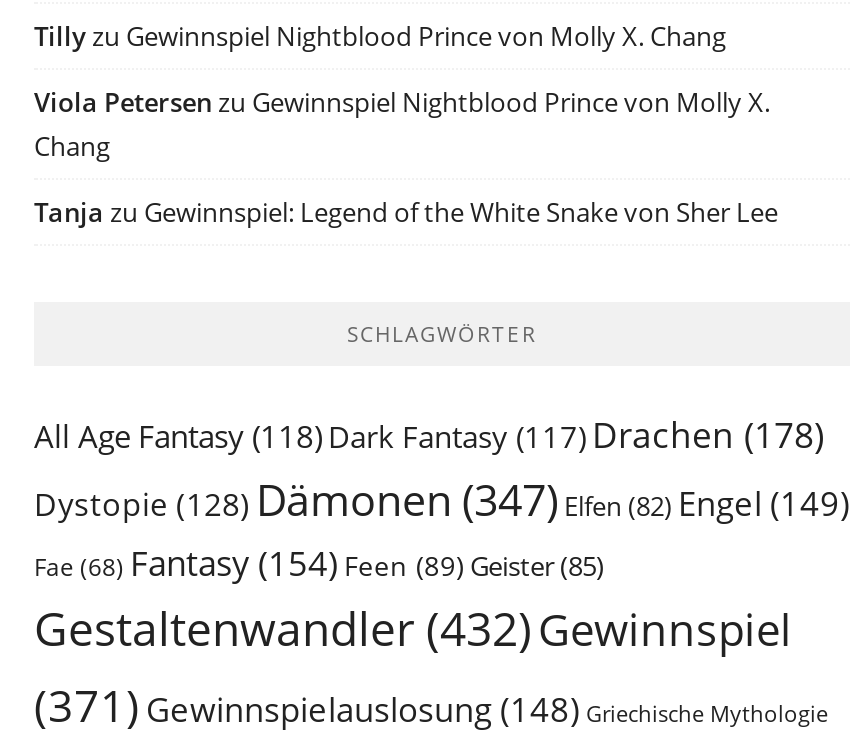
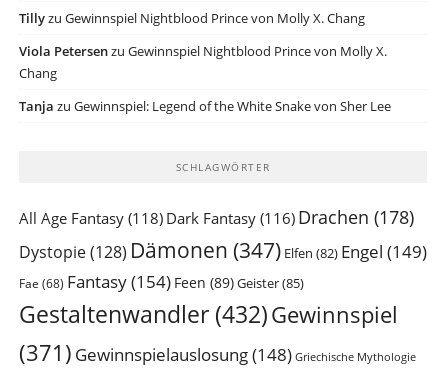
- All Age Fantasy (118) Dark Fantasy (117) Drachen (178)
+ All Age Fantasy (118) Dark Fantasy (116) Drachen (178)
